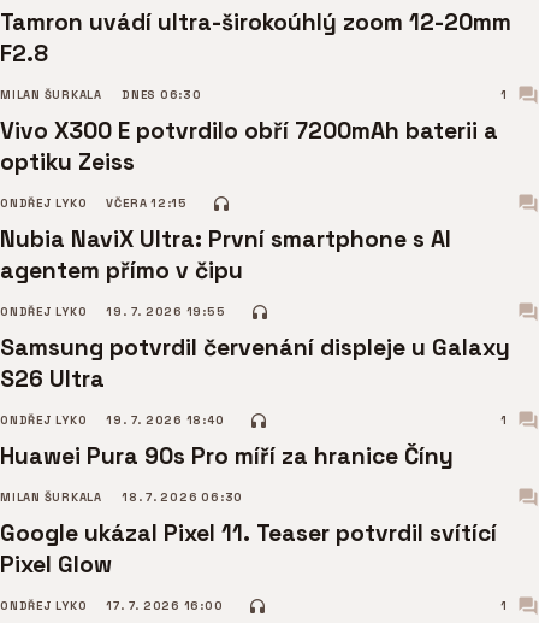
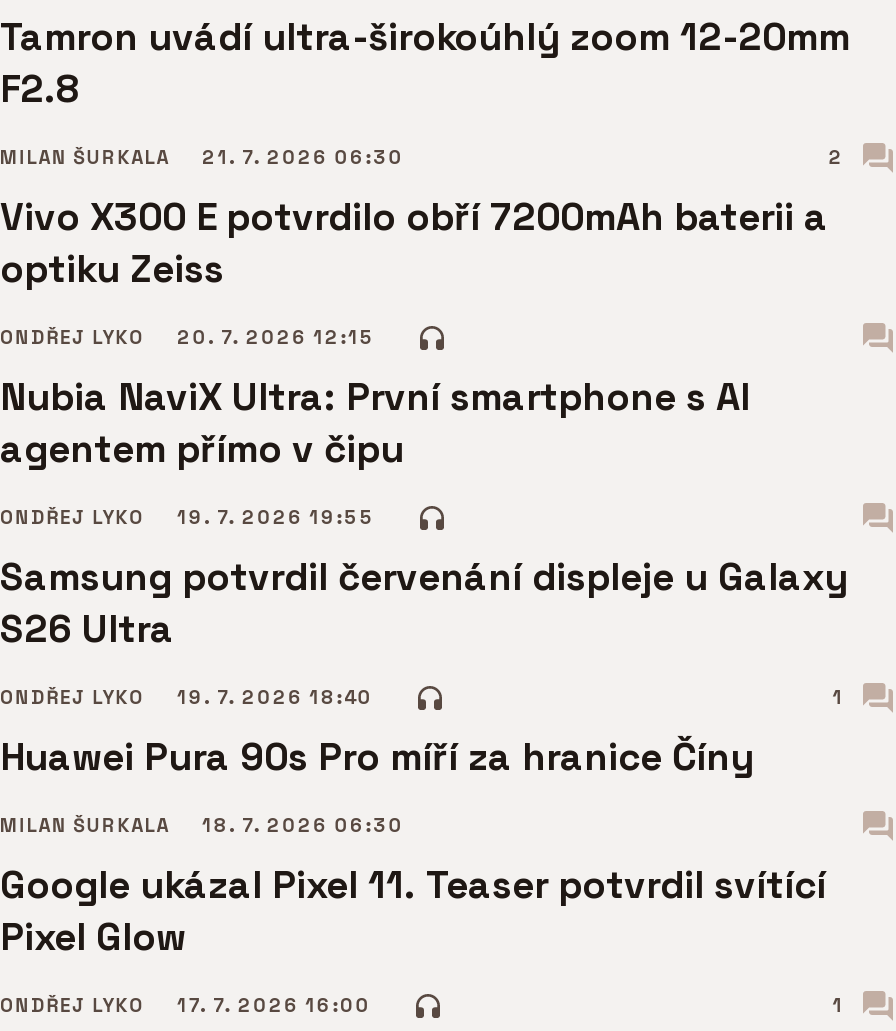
- DNES 06:30
- 1
+ 21. 7. 2026 06:30
+ 2

- ONDŘEJ LYKO VČERA 12:15
+ ONDŘEJ LYKO 20. 7. 2026 12:15
